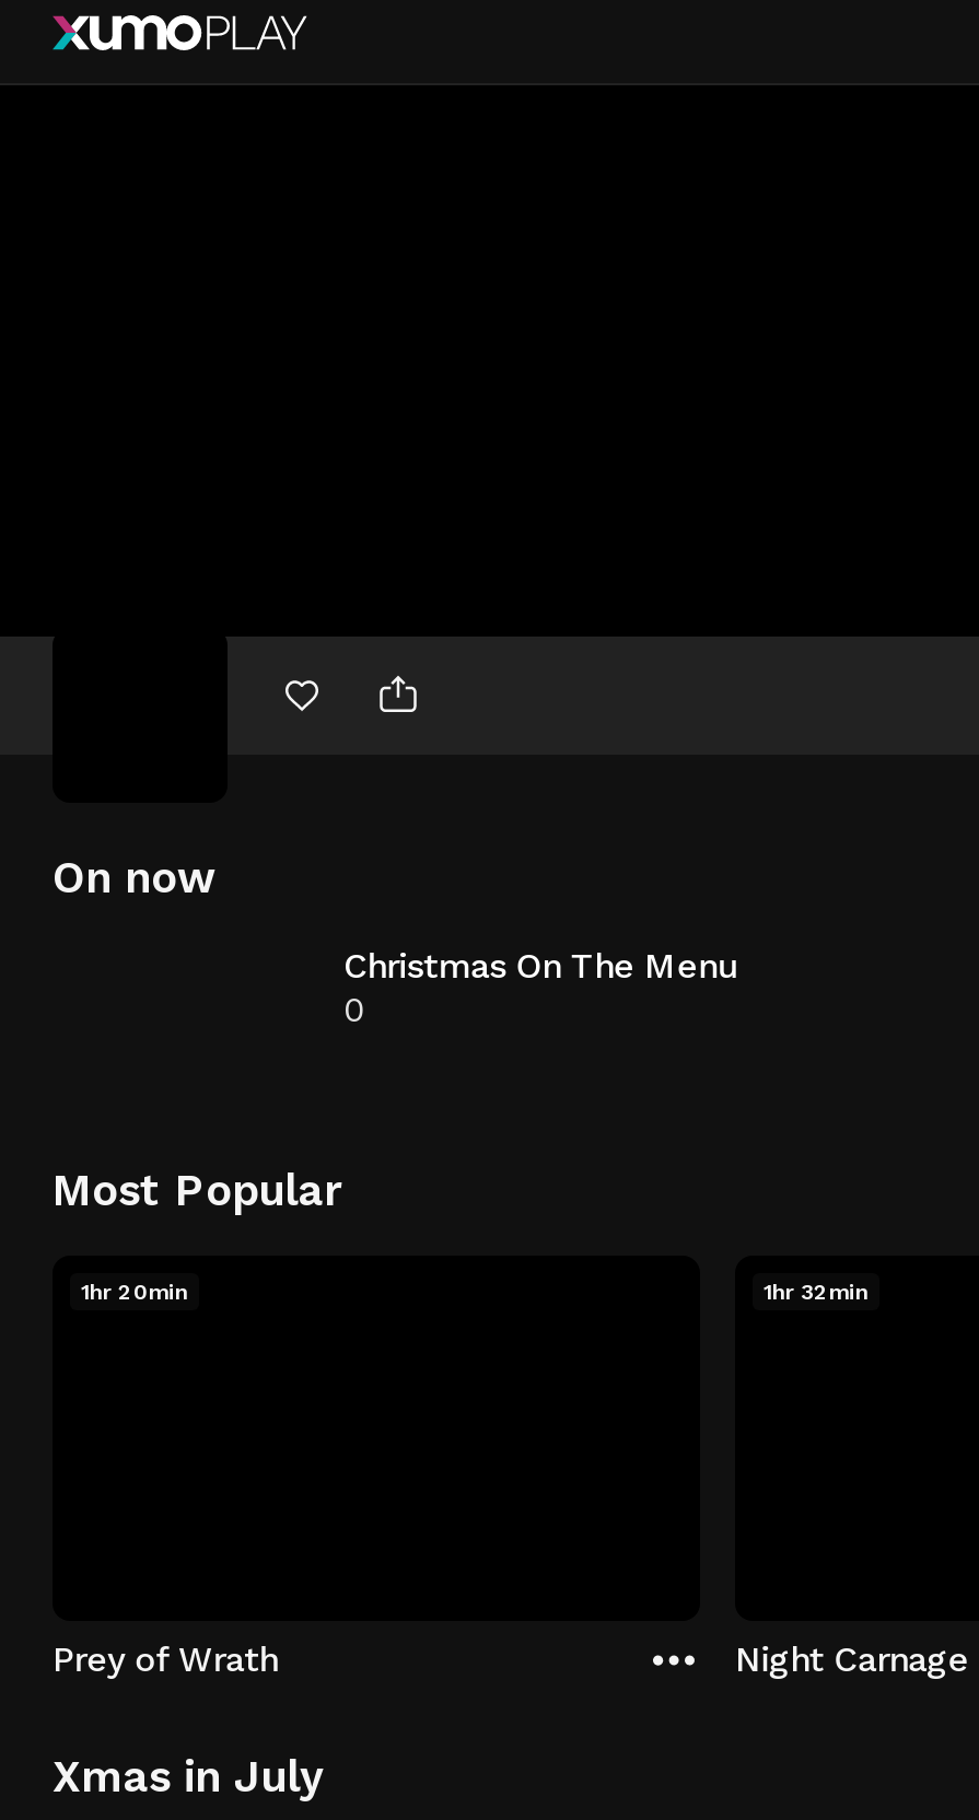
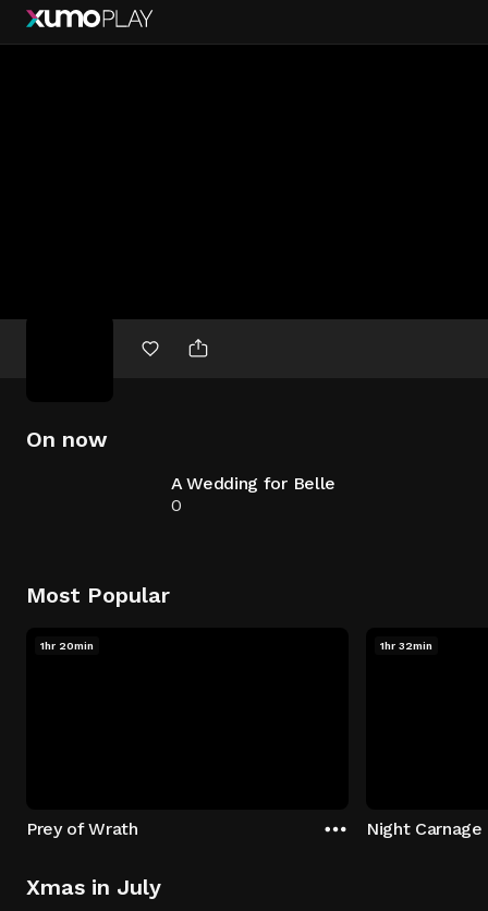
- Christmas On The Menu
+ A Wedding for Belle
